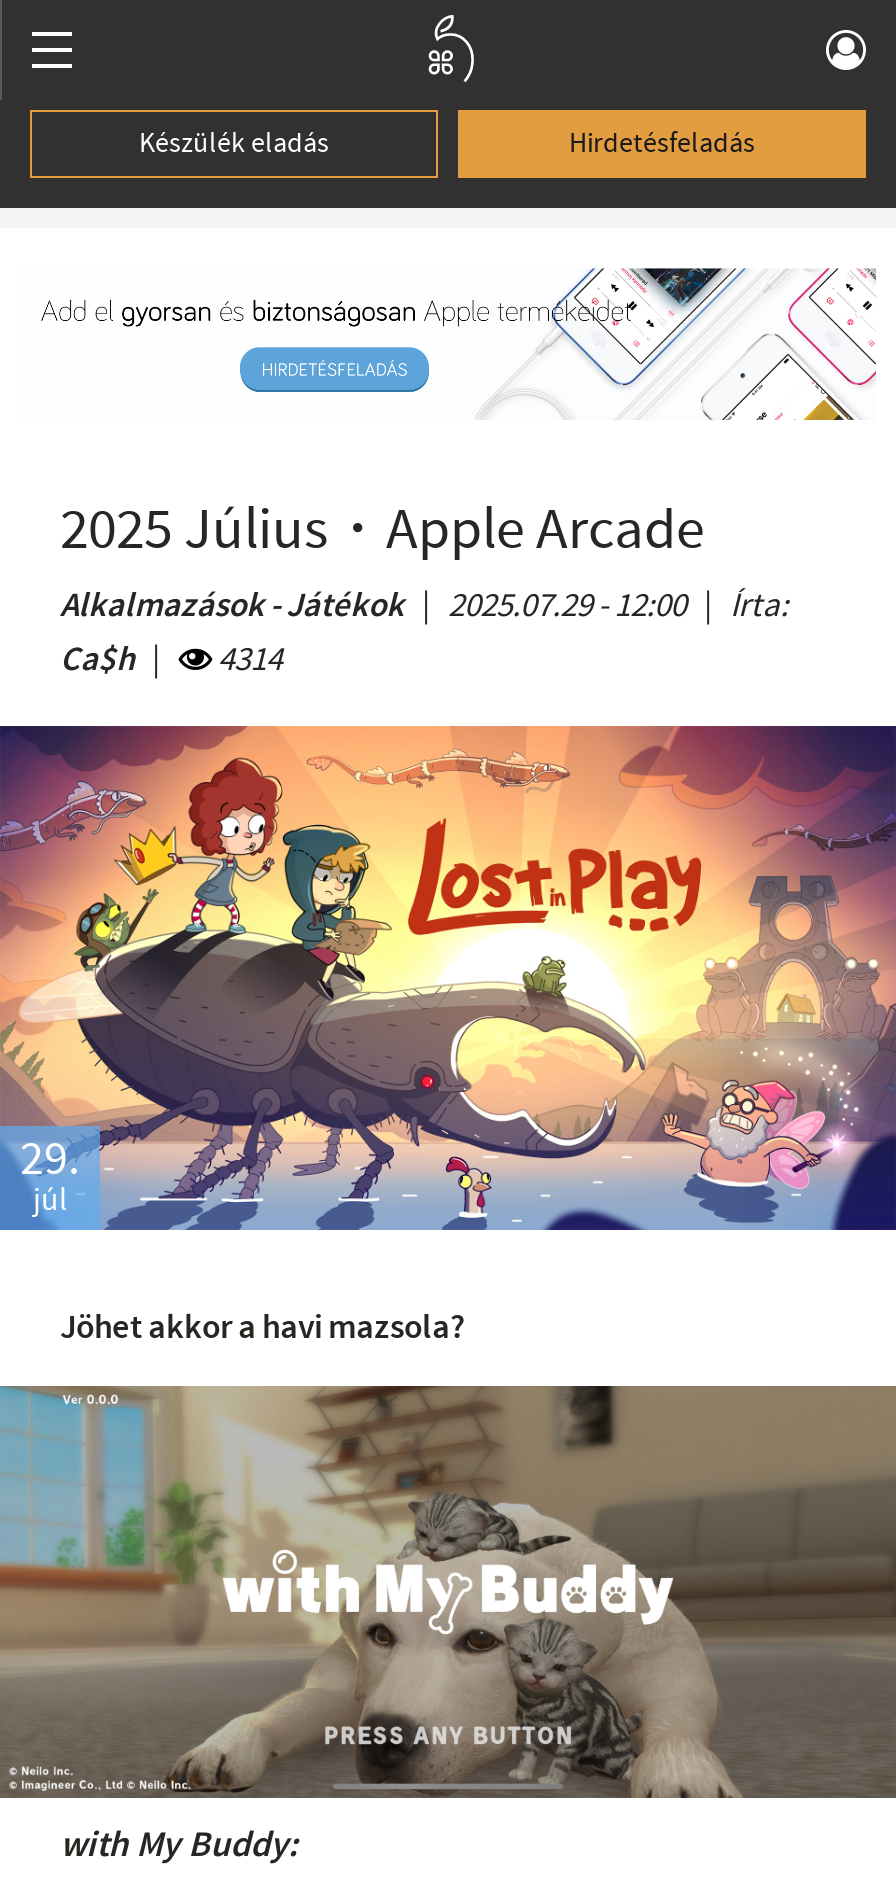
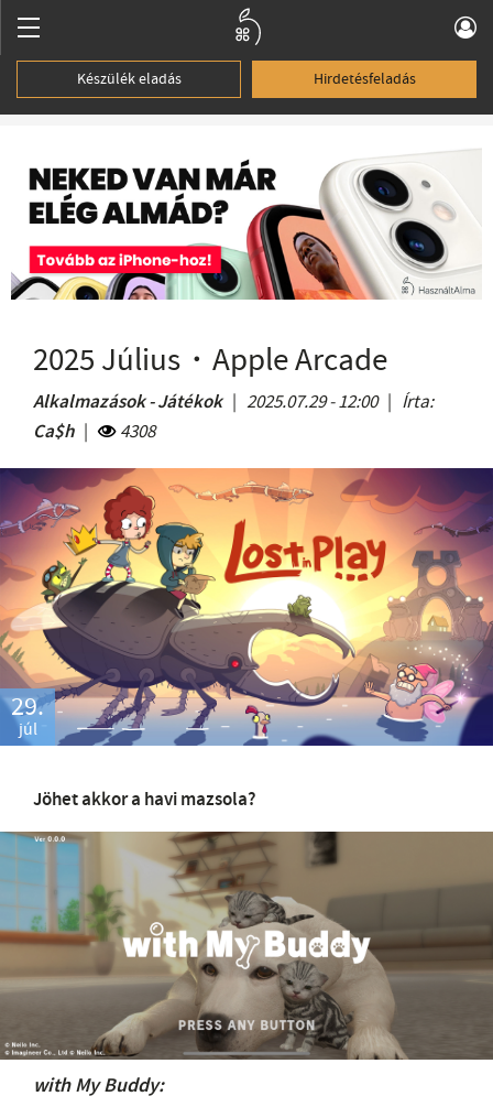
- [image]
+ [image]

- 4314
+ 4308
